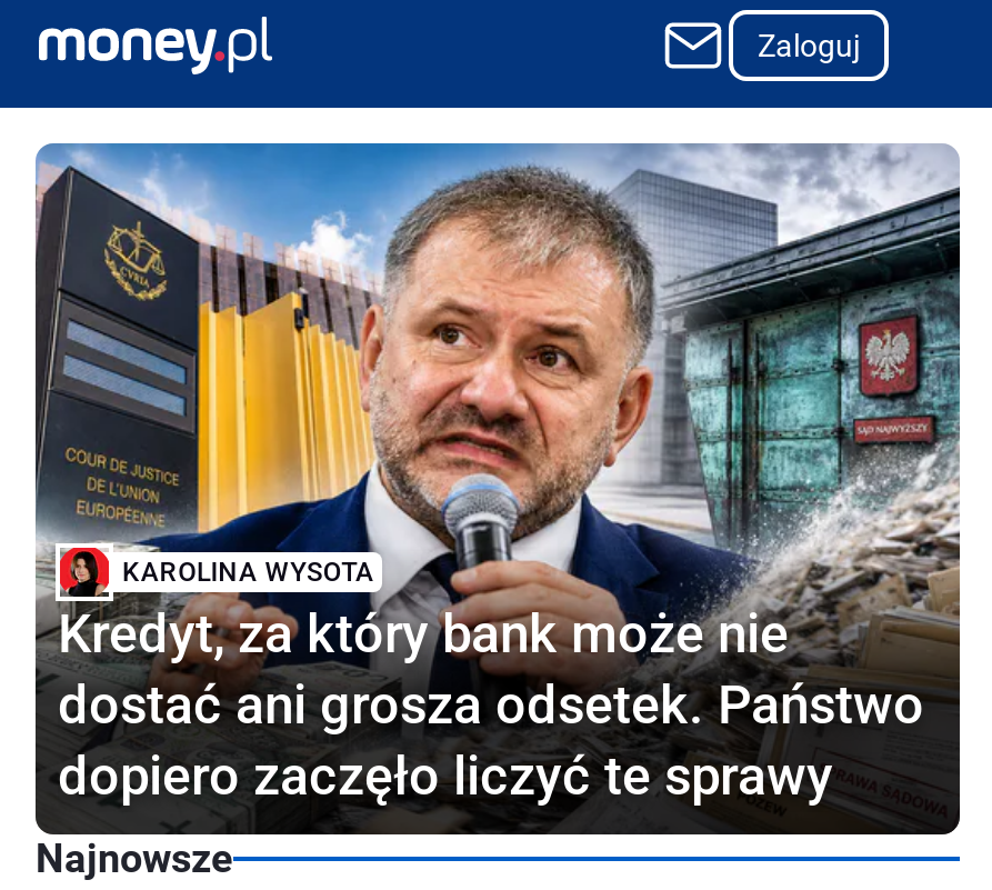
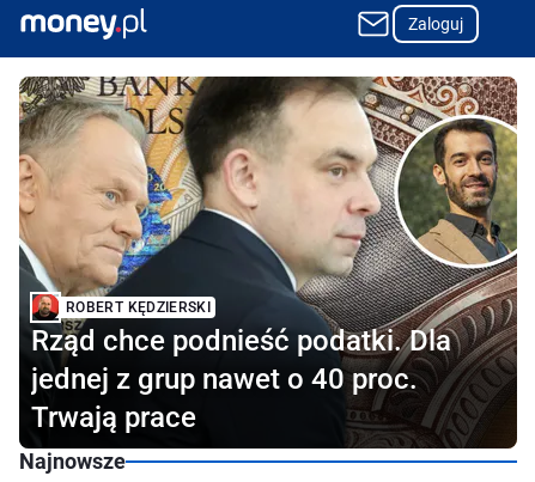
- [image]
- KAROLINA WYSOTA
- Kredyt, za który bank może nie
- dostać ani grosza odsetek. Państwo
- dopiero zaczęło liczyć te sprawy
+ [image]
+ ROBERT KĘDZIERSKI
+ Rząd chce podnieść podatki. Dla
+ jednej z grup nawet o 40 proc.
+ Trwają prace
